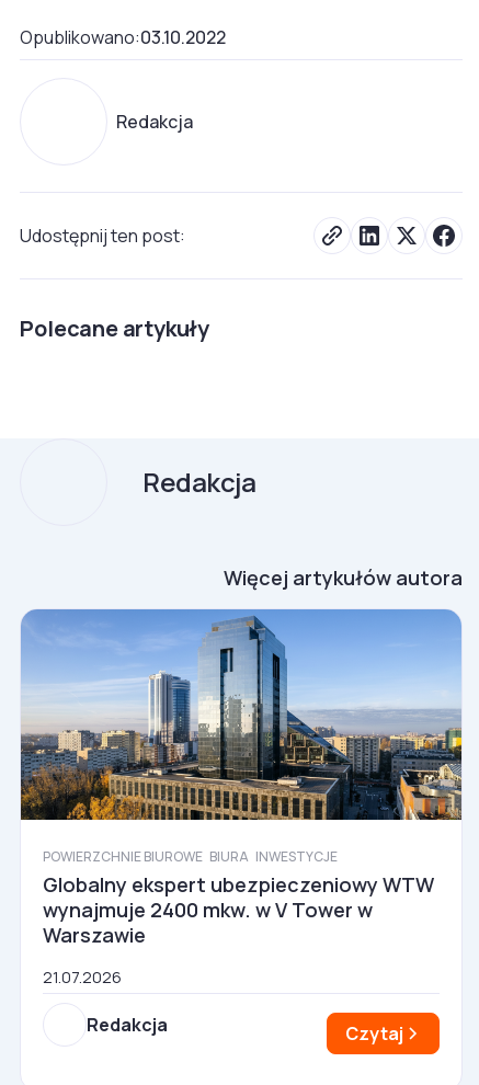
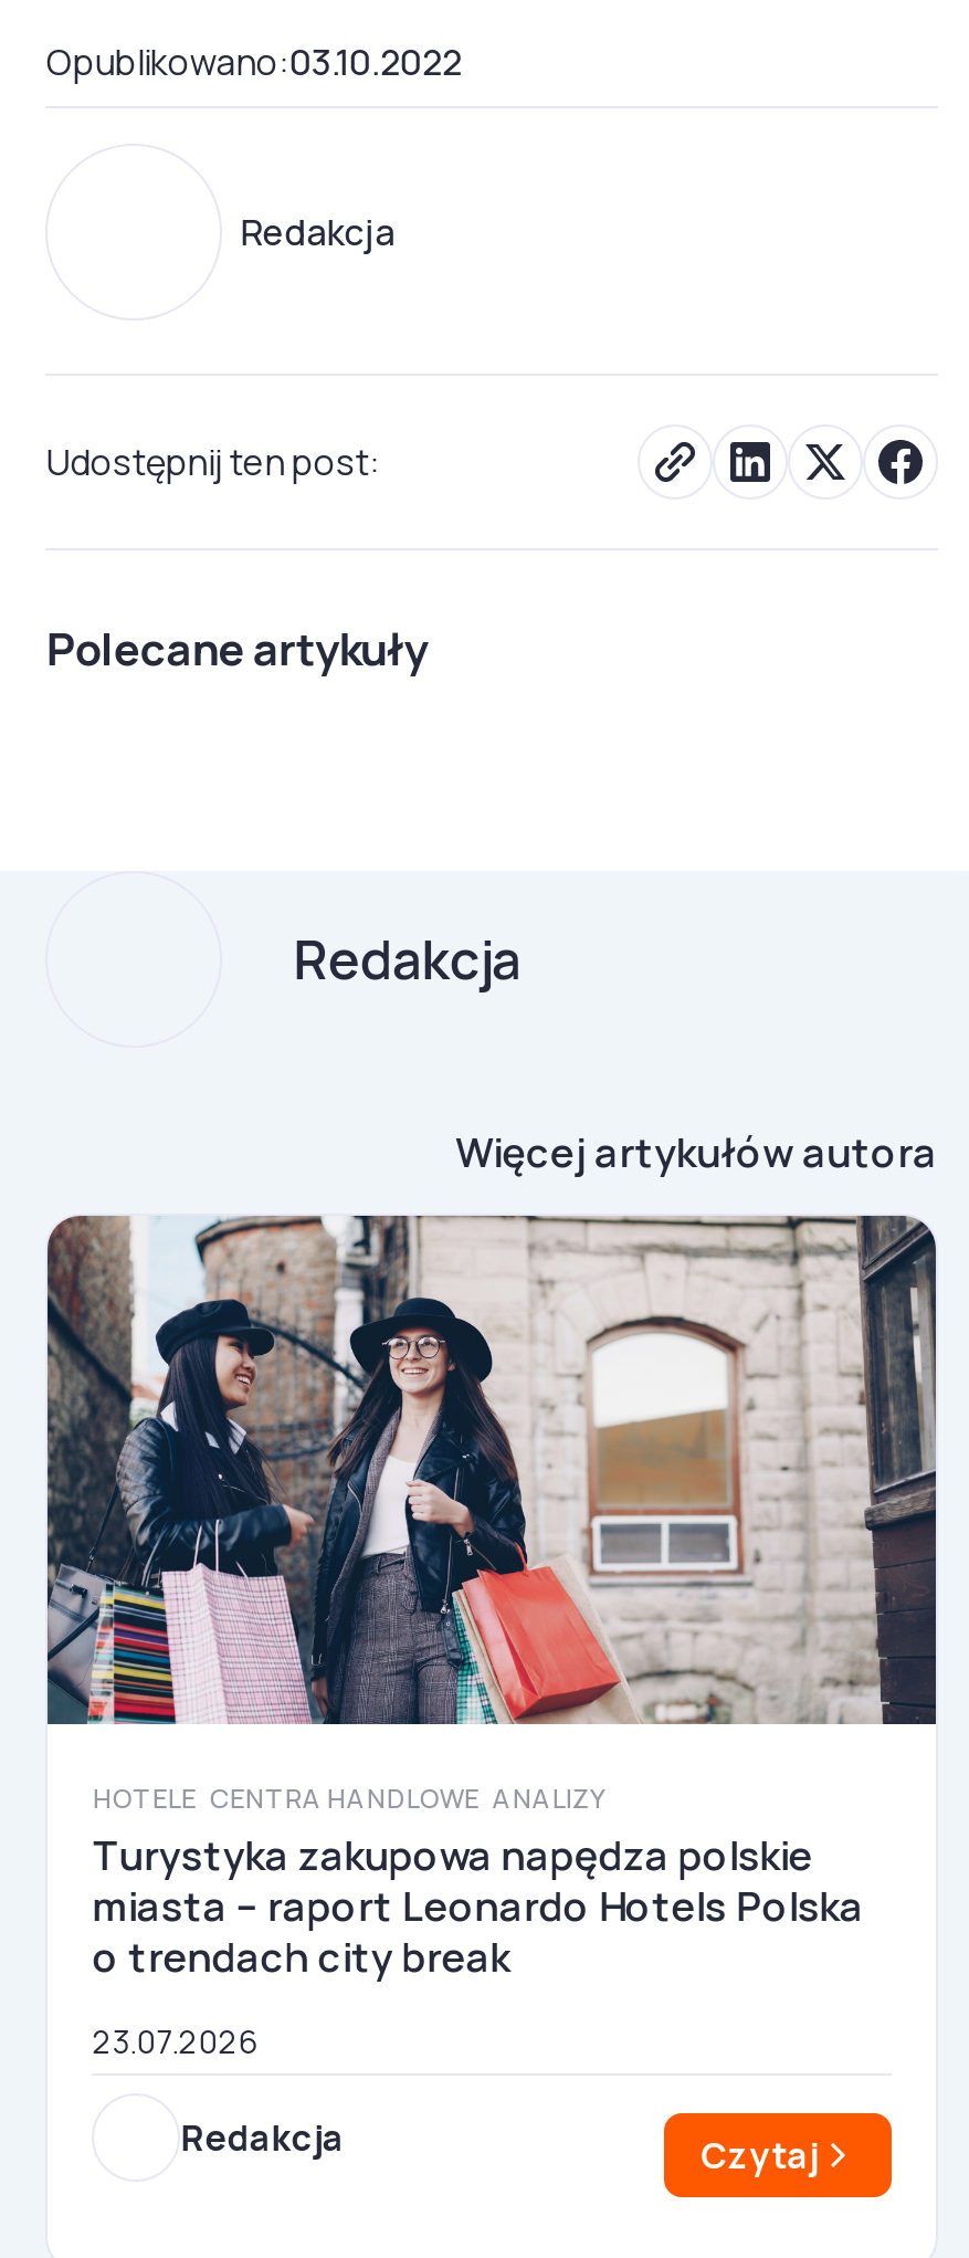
- [image]
- POWIERZCHNIE BIUROWE BIURA INWESTYCJE
- Globalny ekspert ubezpieczeniowy WTW
- wynajmuje 2400 mkw. w V Tower w
- Warszawie
+ [image]
+ HOTELE CENTRA HANDLOWE ANALIZY
+ Turystyka zakupowa napędza polskie
+ miasta – raport Leonardo Hotels Polska
+ o trendach city break

- 21.07.2026
+ 23.07.2026
